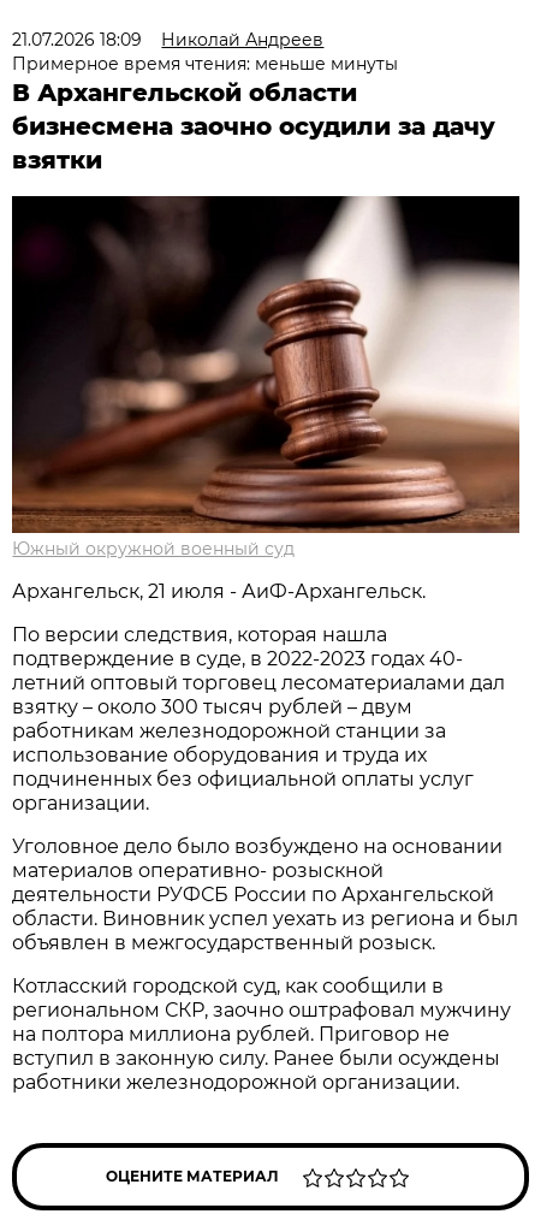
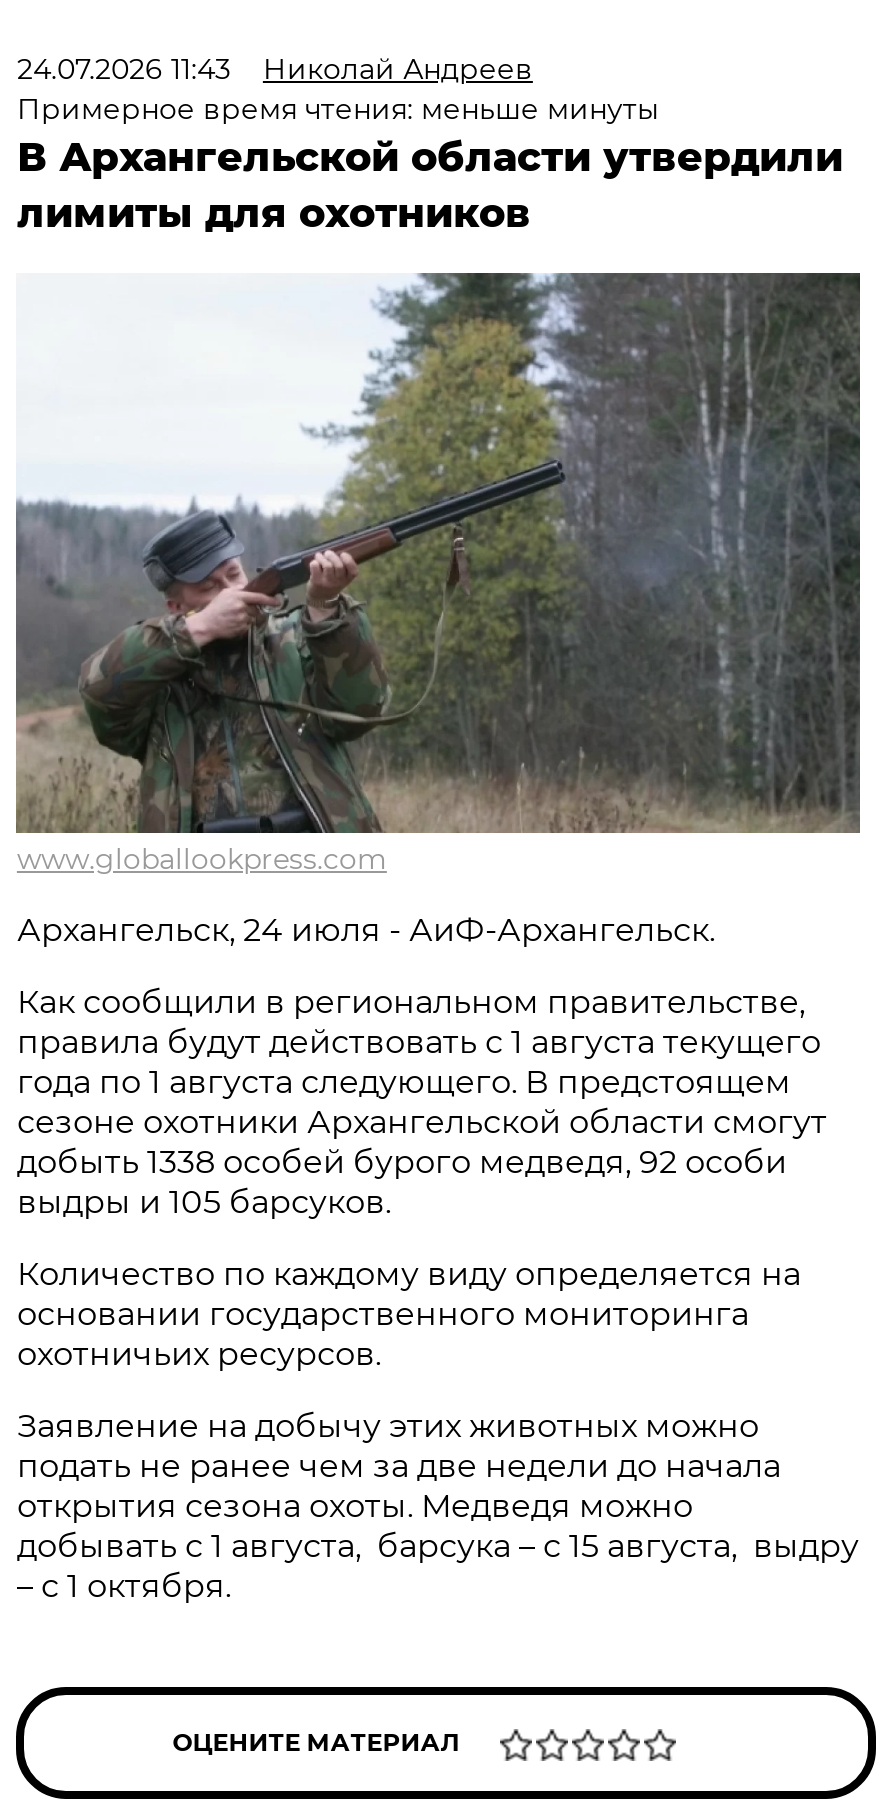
- 21.07.2026 18:09 Николай Андреев
+ 24.07.2026 11:43 Николай Андреев

- В Архангельской области
- бизнесмена заочно осудили за дачу
- взятки
+ В Архангельской области утвердили
+ лимиты для охотников

- [image]
- Южный окружной военный суд
+ [image]
+ www.globallookpress.com

- Архангельск, 21 июля - АиФ-Архангельск.
+ Архангельск, 24 июля - АиФ-Архангельск.

- По версии следствия, которая нашла
- подтверждение в суде, в 2022-2023 годах 40-
- летний оптовый торговец лесоматериалами дал
- взятку – около 300 тысяч рублей – двум
- работникам железнодорожной станции за
- использование оборудования и труда их
- подчиненных без официальной оплаты услуг
- организации.
+ Как сообщили в региональном правительстве,
+ правила будут действовать с 1 августа текущего
+ года по 1 августа следующего. В предстоящем
+ сезоне охотники Архангельской области смогут
+ добыть 1338 особей бурого медведя, 92 особи
+ выдры и 105 барсуков.

- Уголовное дело было возбуждено на основании
- материалов оперативно- розыскной
- деятельности РУФСБ России по Архангельской
- области. Виновник успел уехать из региона и был
- объявлен в межгосударственный розыск.
+ Количество по каждому виду определяется на
+ основании государственного мониторинга
+ охотничьих ресурсов.

- Котласский городской суд, как сообщили в
- региональном СКР, заочно оштрафовал мужчину
- на полтора миллиона рублей. Приговор не
- вступил в законную силу. Ранее были осуждены
- работники железнодорожной организации.
+ Заявление на добычу этих животных можно
+ подать не ранее чем за две недели до начала
+ открытия сезона охоты. Медведя можно
+ добывать с 1 августа, барсука – с 15 августа, выдру
+ – с 1 октября.
